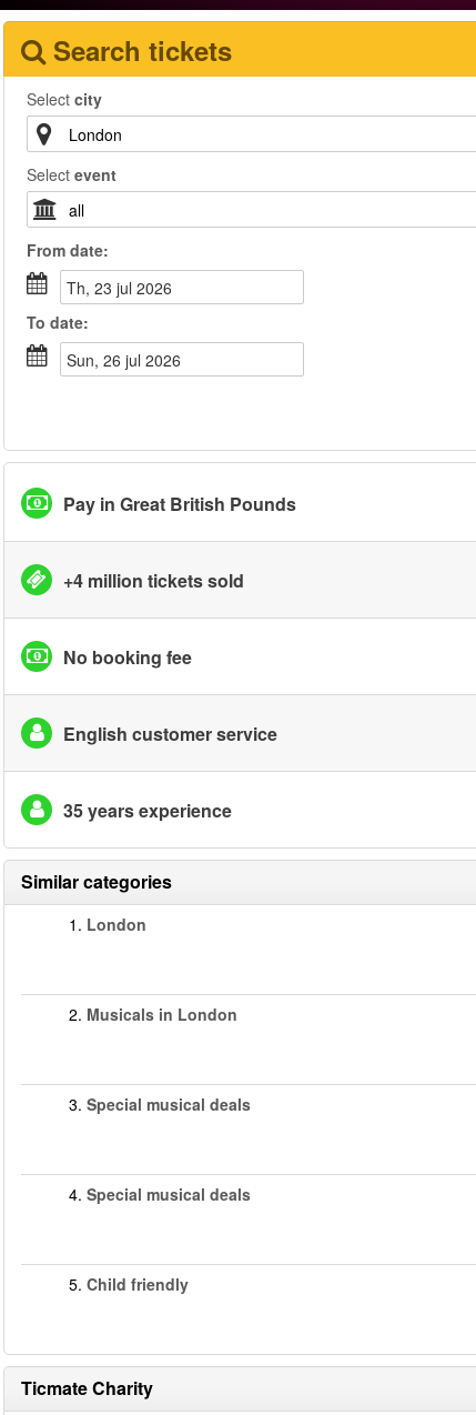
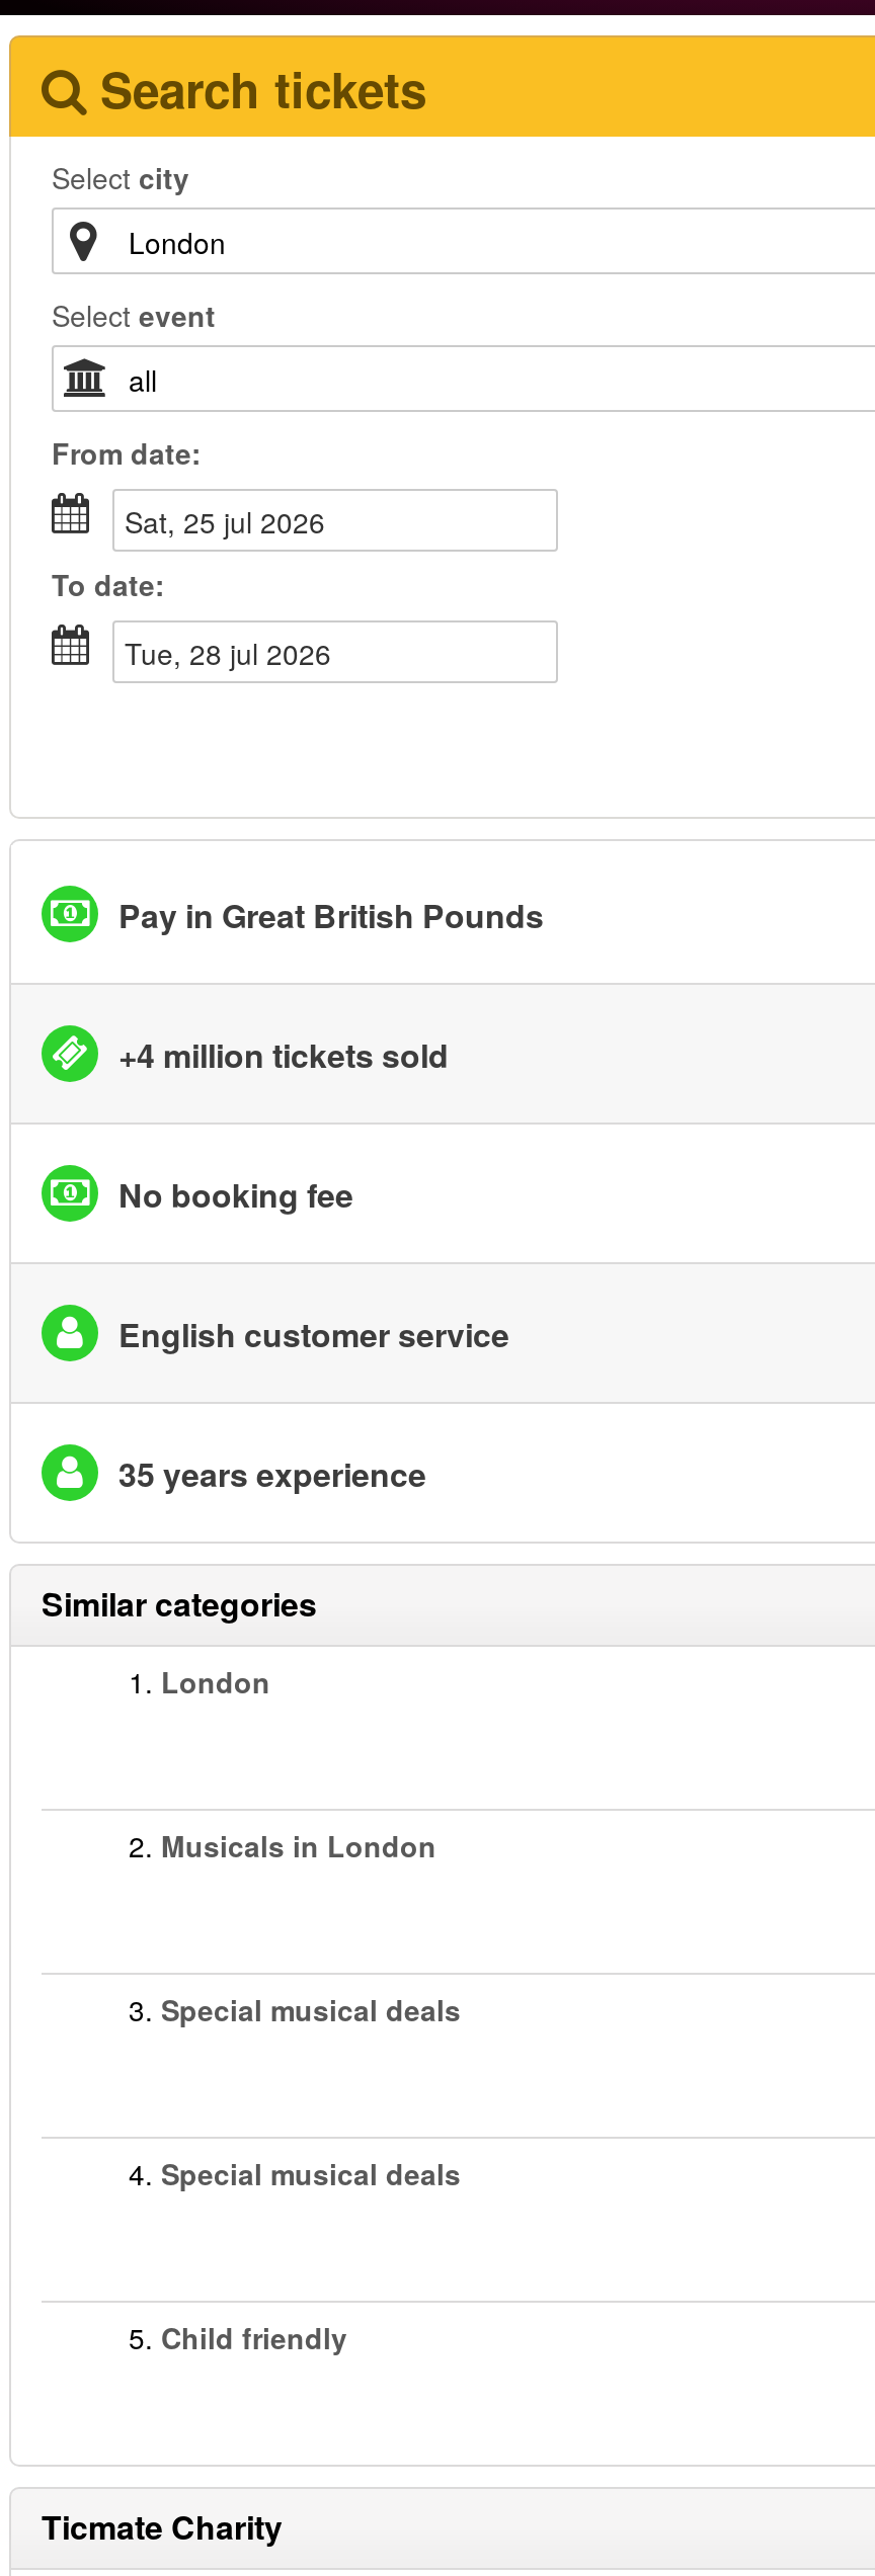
- th, 23 jul 2026
+ sat, 25 jul 2026

- sun, 26 jul 2026
+ tue, 28 jul 2026
